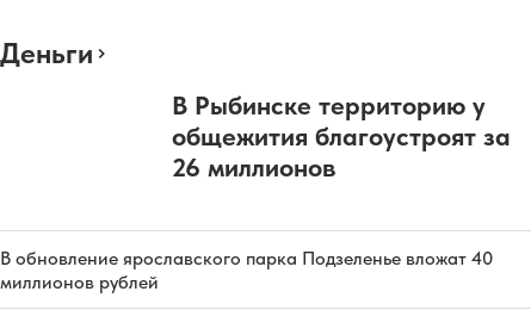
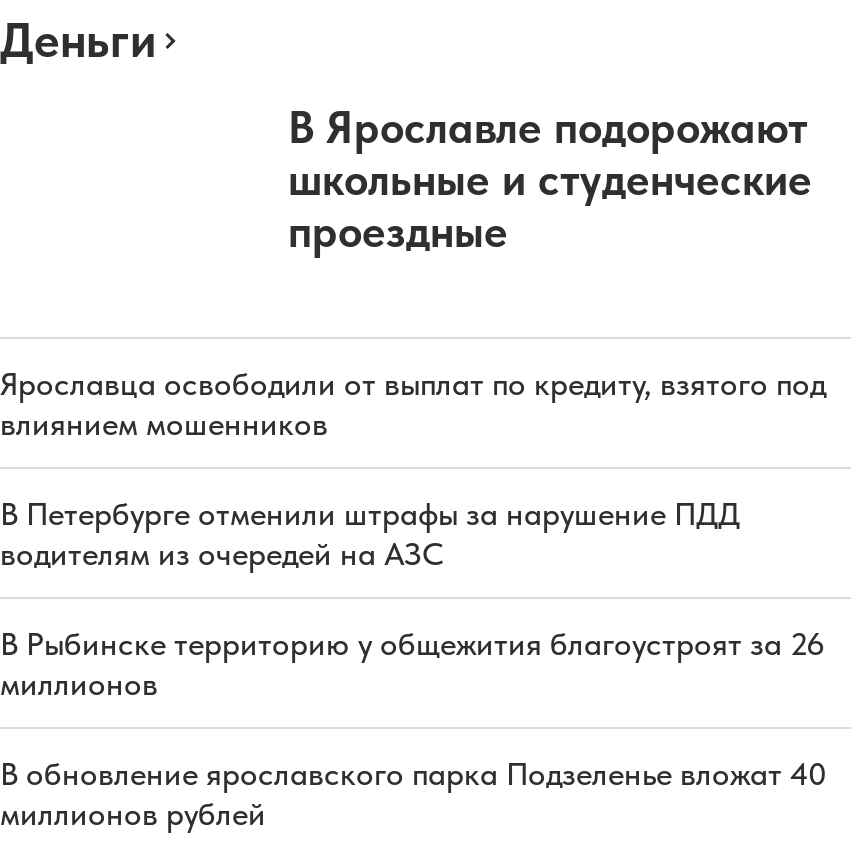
- В Рыбинске территорию у
- общежития благоустроят за
- 26 миллионов
+ В Ярославле подорожают
+ школьные и студенческие
+ проездные
+ Ярославца освободили от выплат по кредиту, взятого под
+ влиянием мошенников
+ В Петербурге отменили штрафы за нарушение ПДД
+ водителям из очередей на АЗС
+ В Рыбинске территорию у общежития благоустроят за 26
+ миллионов
